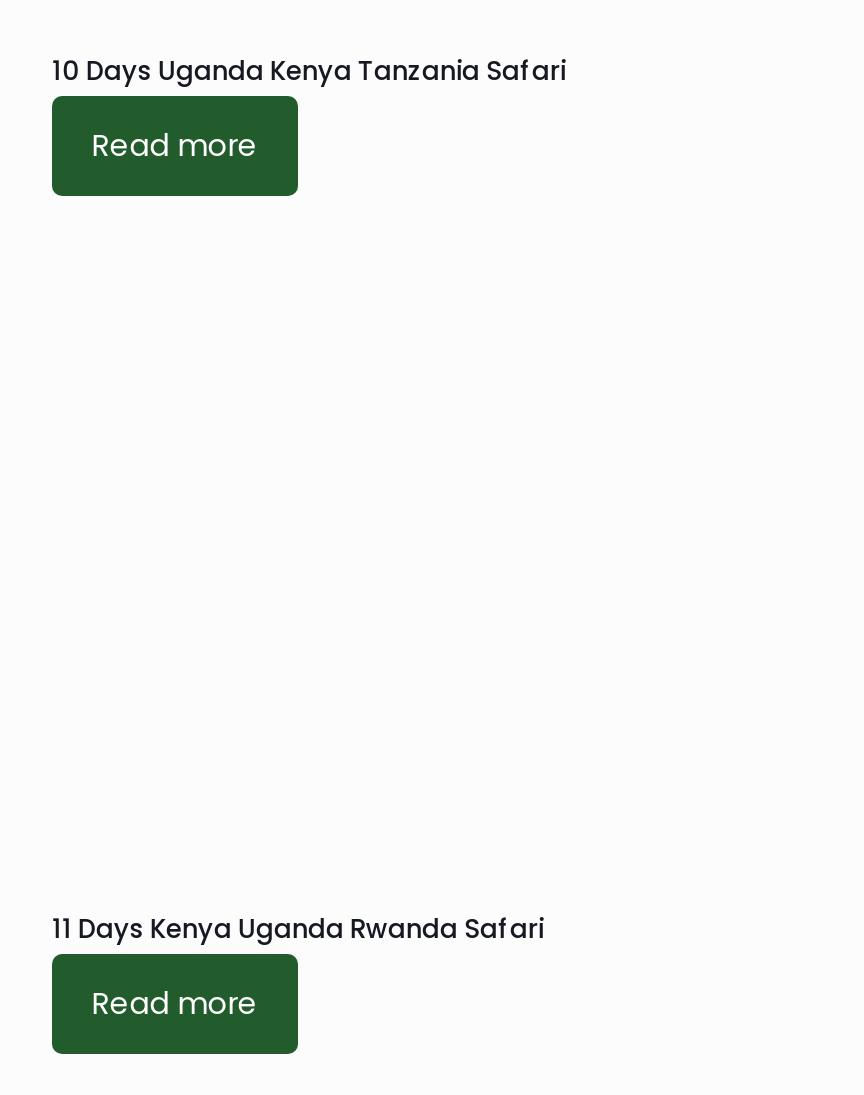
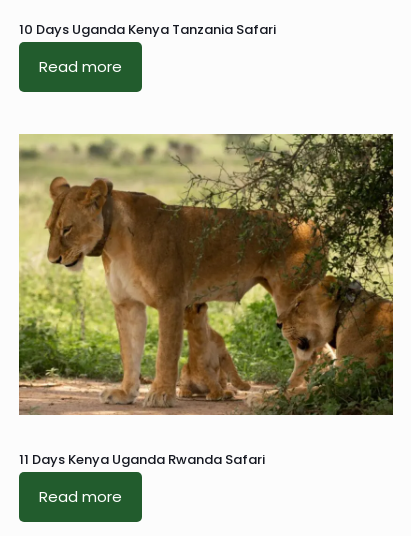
+ [image]
